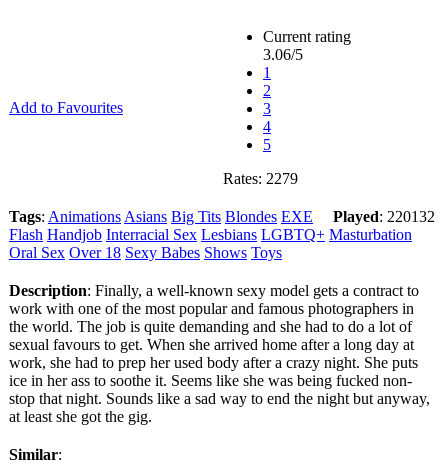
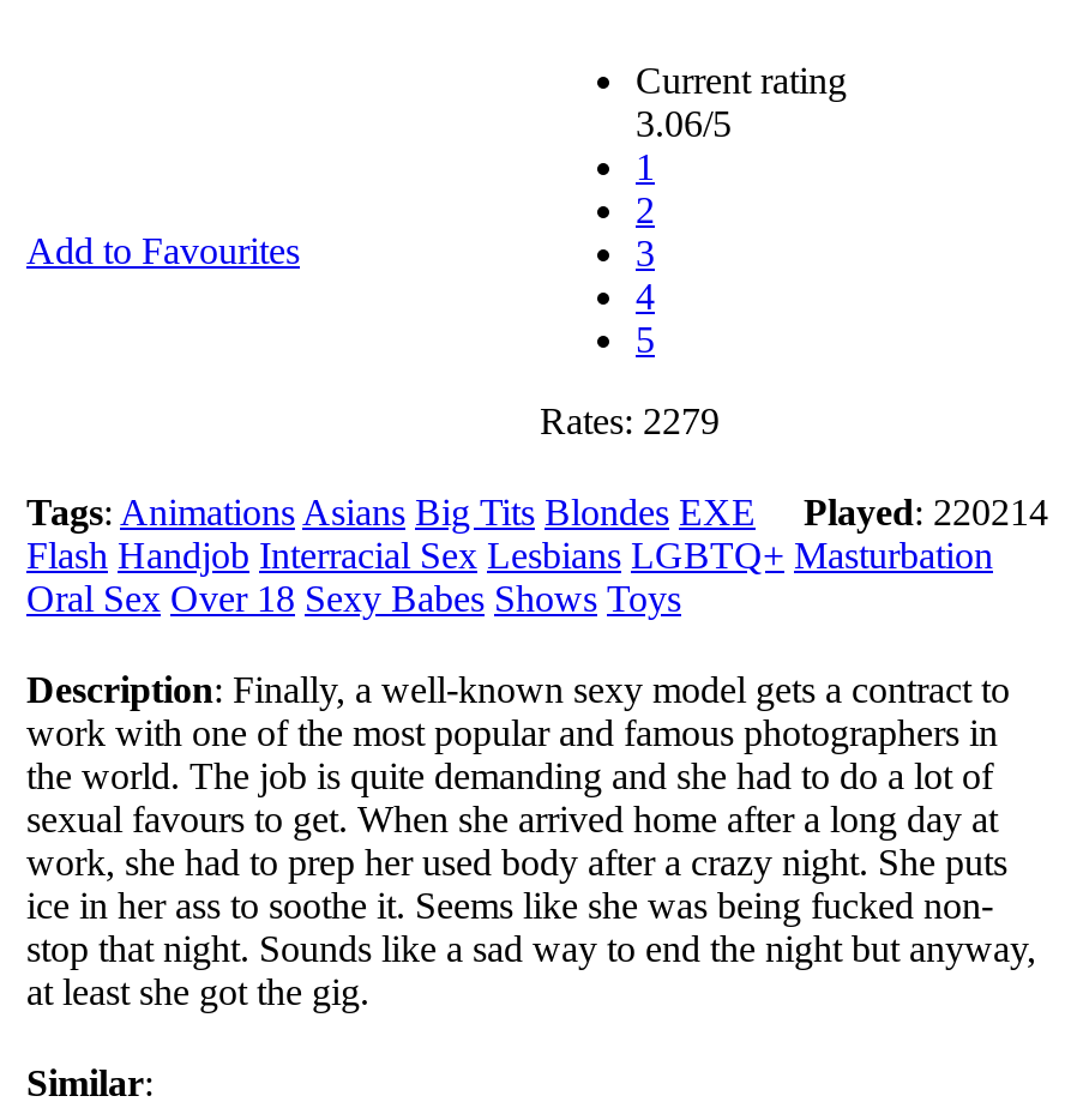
- Tags: Animations Asians Big Tits Blondes EXE Played: 220132
+ Tags: Animations Asians Big Tits Blondes EXE Played: 220214
